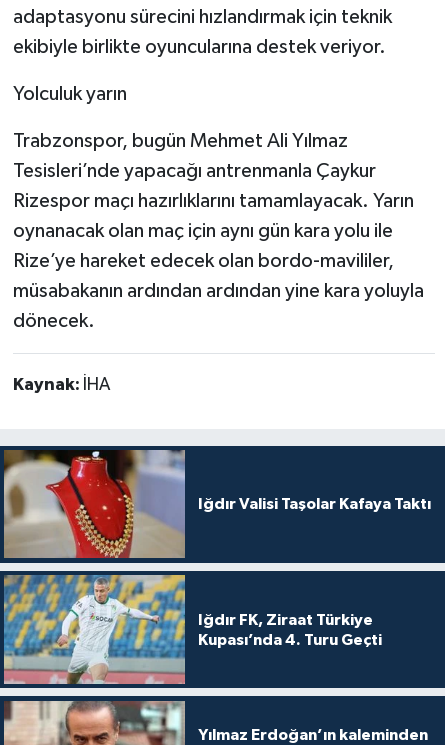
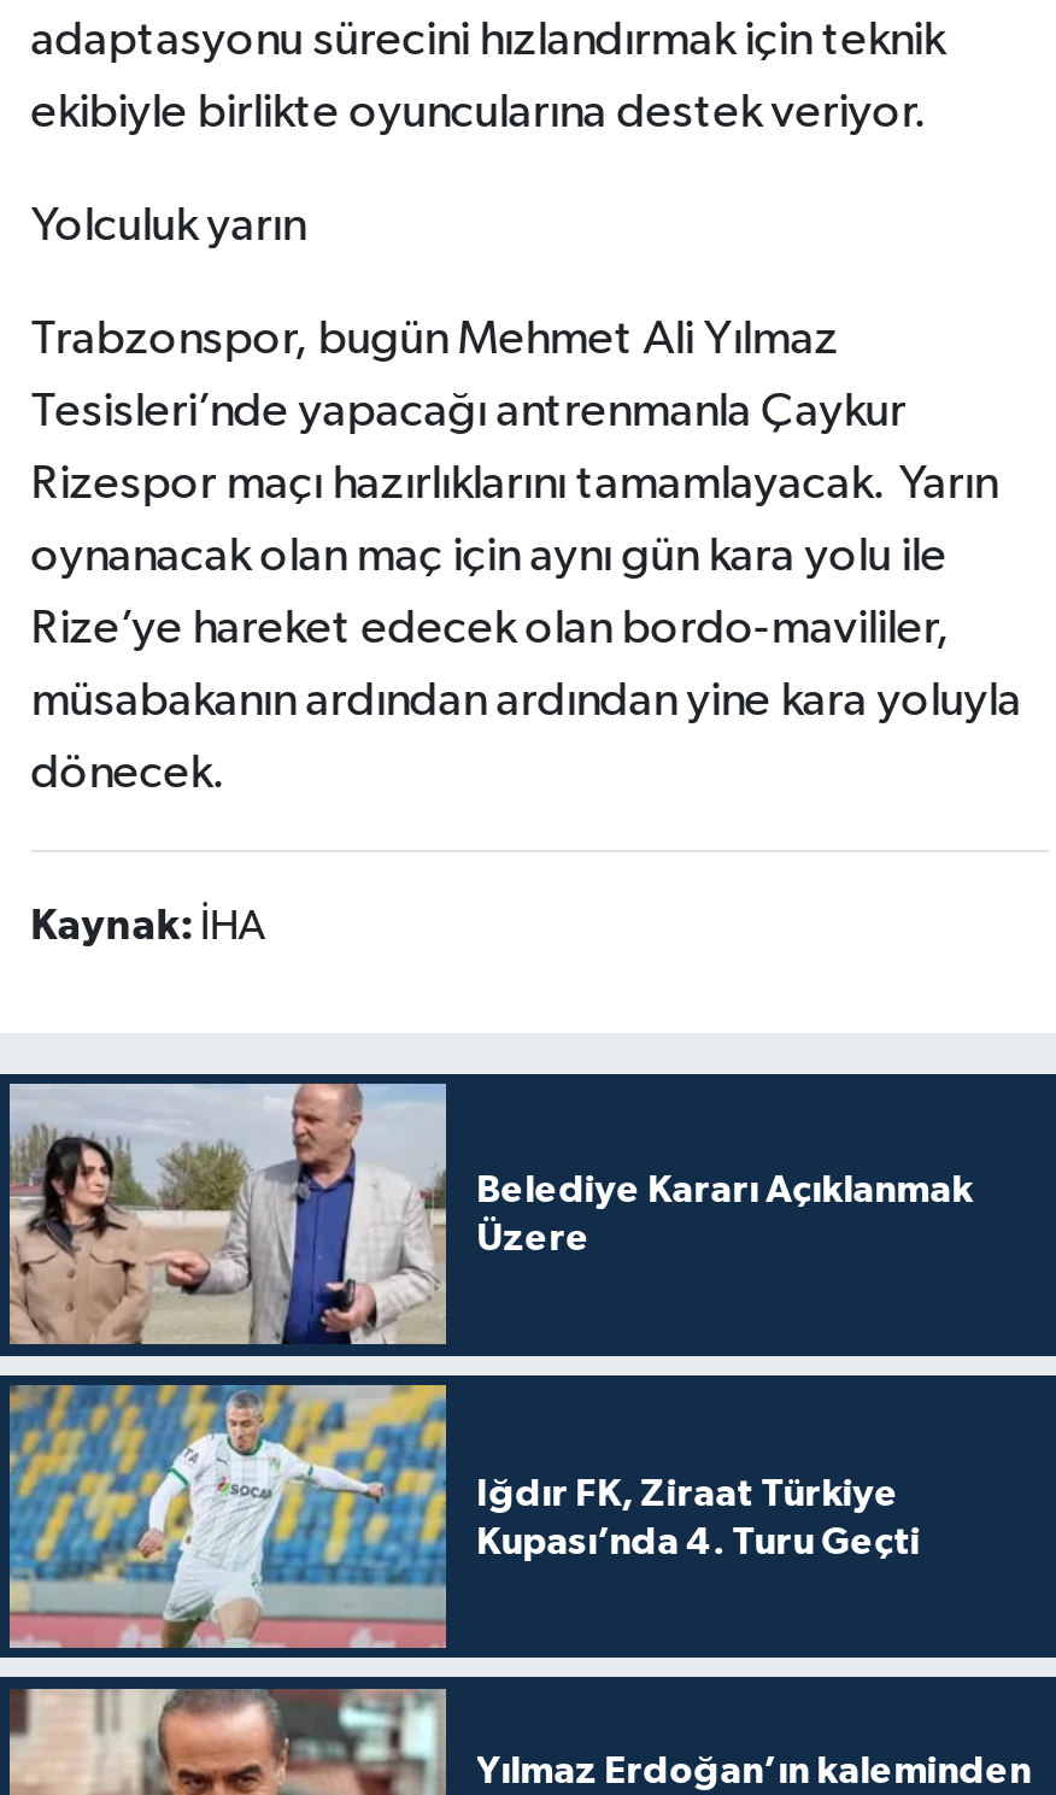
- [image]
- Iğdır Valisi Taşolar Kafaya Taktı
+ [image]
+ Belediye Kararı Açıklanmak
+ Üzere
